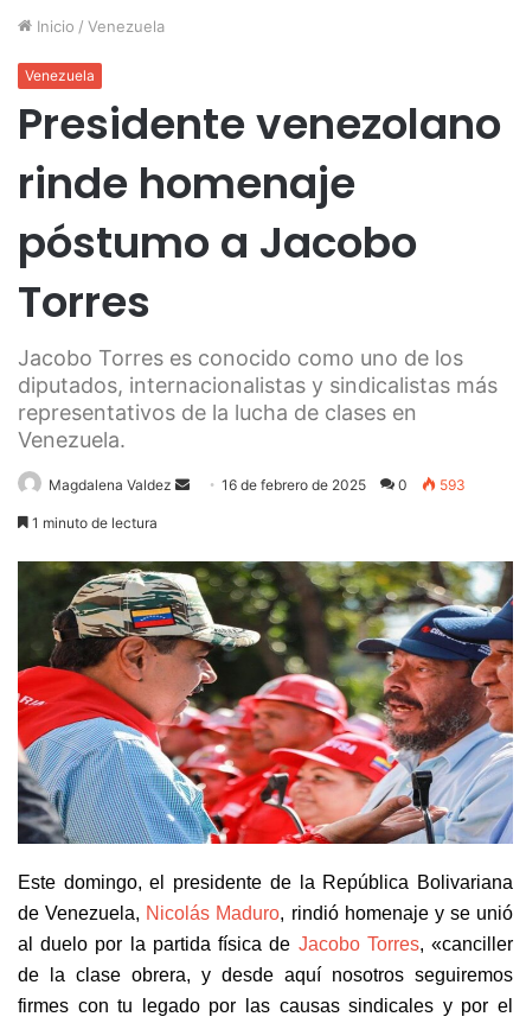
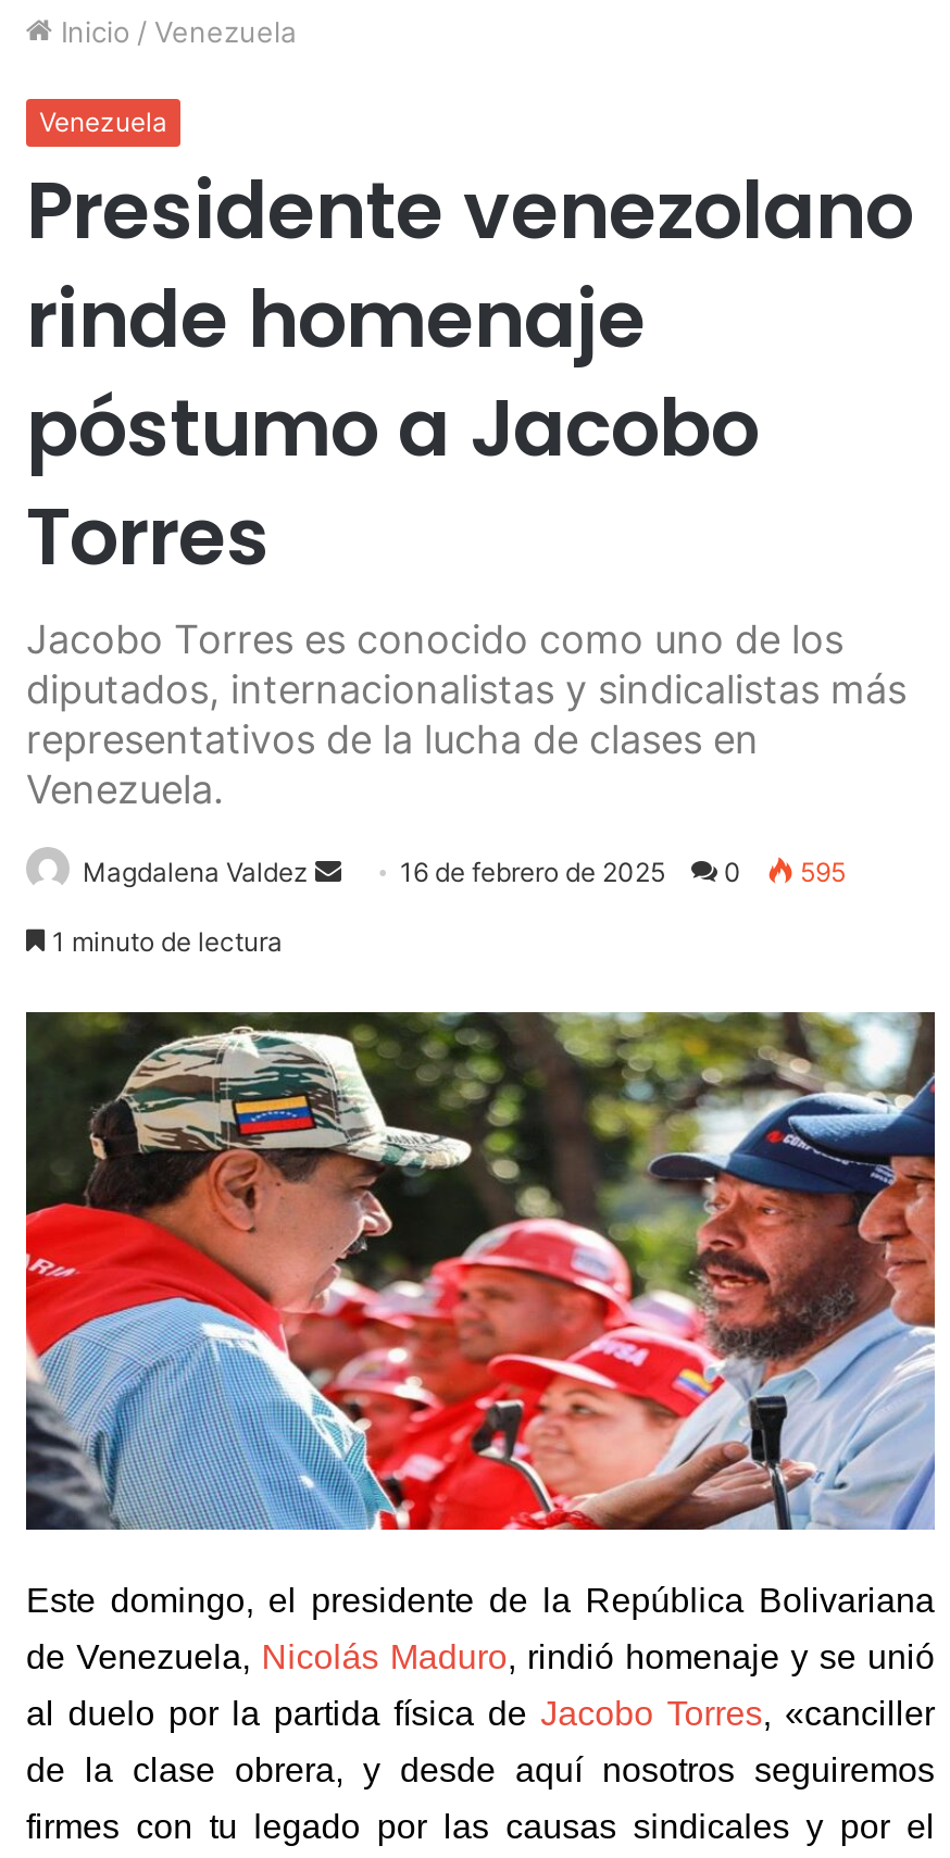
- 593
+ 595
